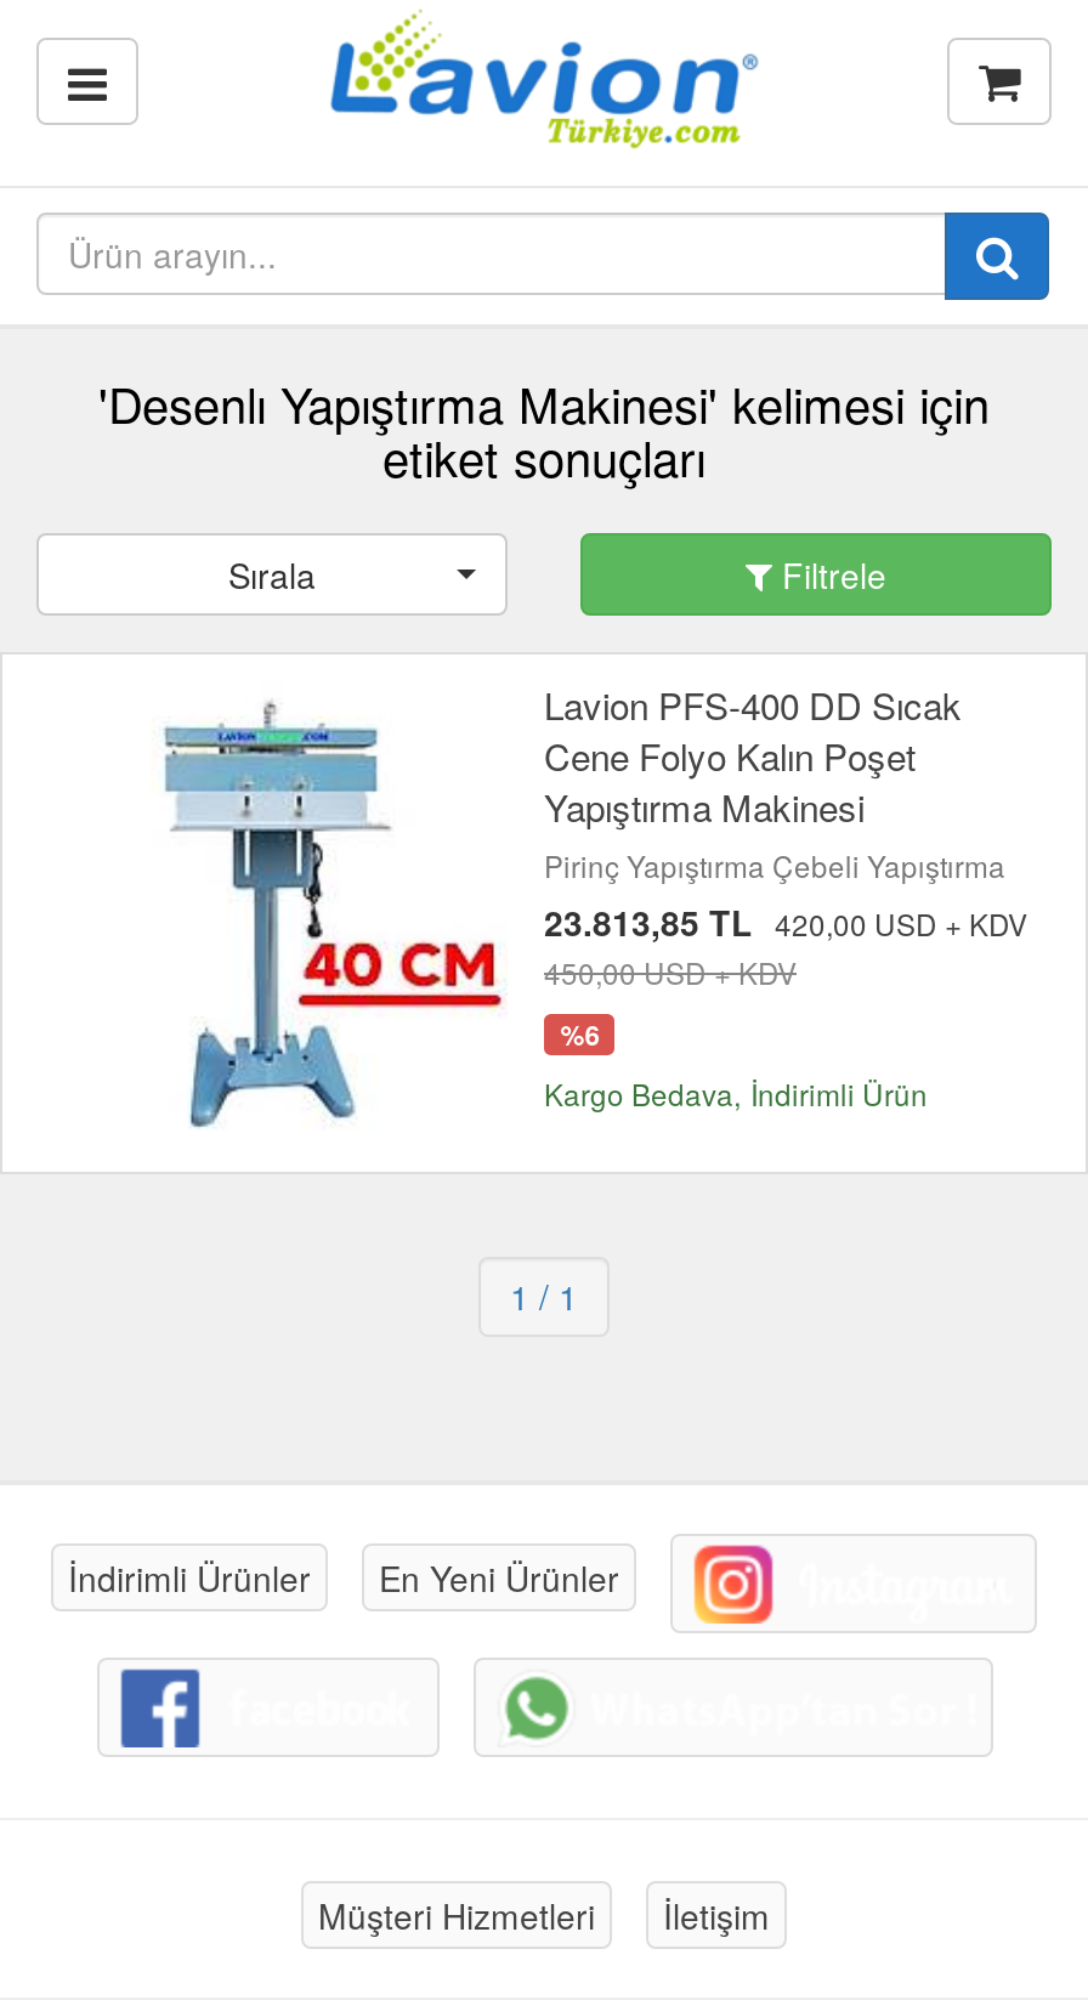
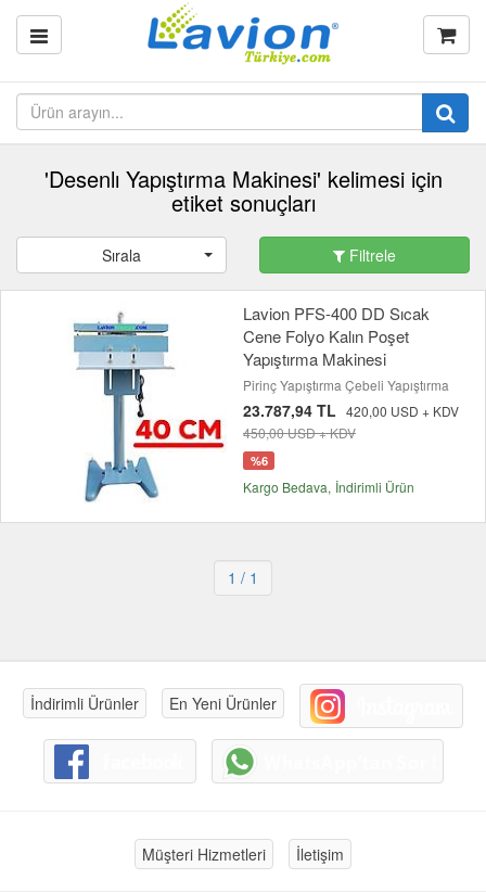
- 23.813,85 TL 420,00 USD + KDV
+ 23.787,94 TL 420,00 USD + KDV
